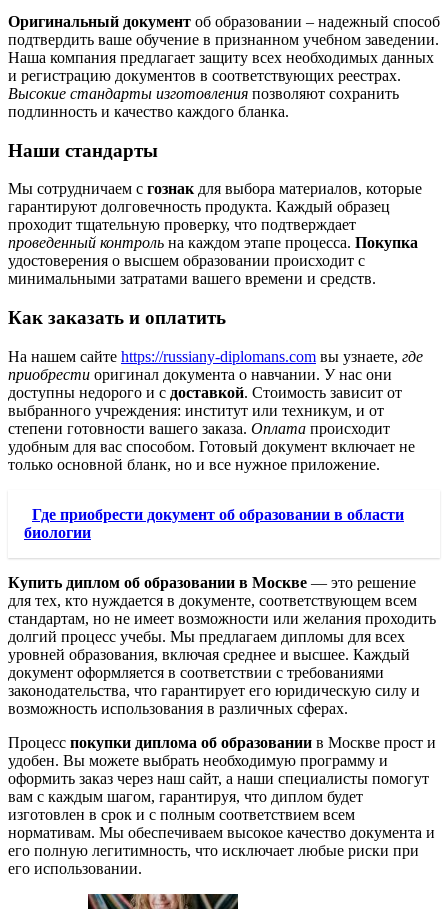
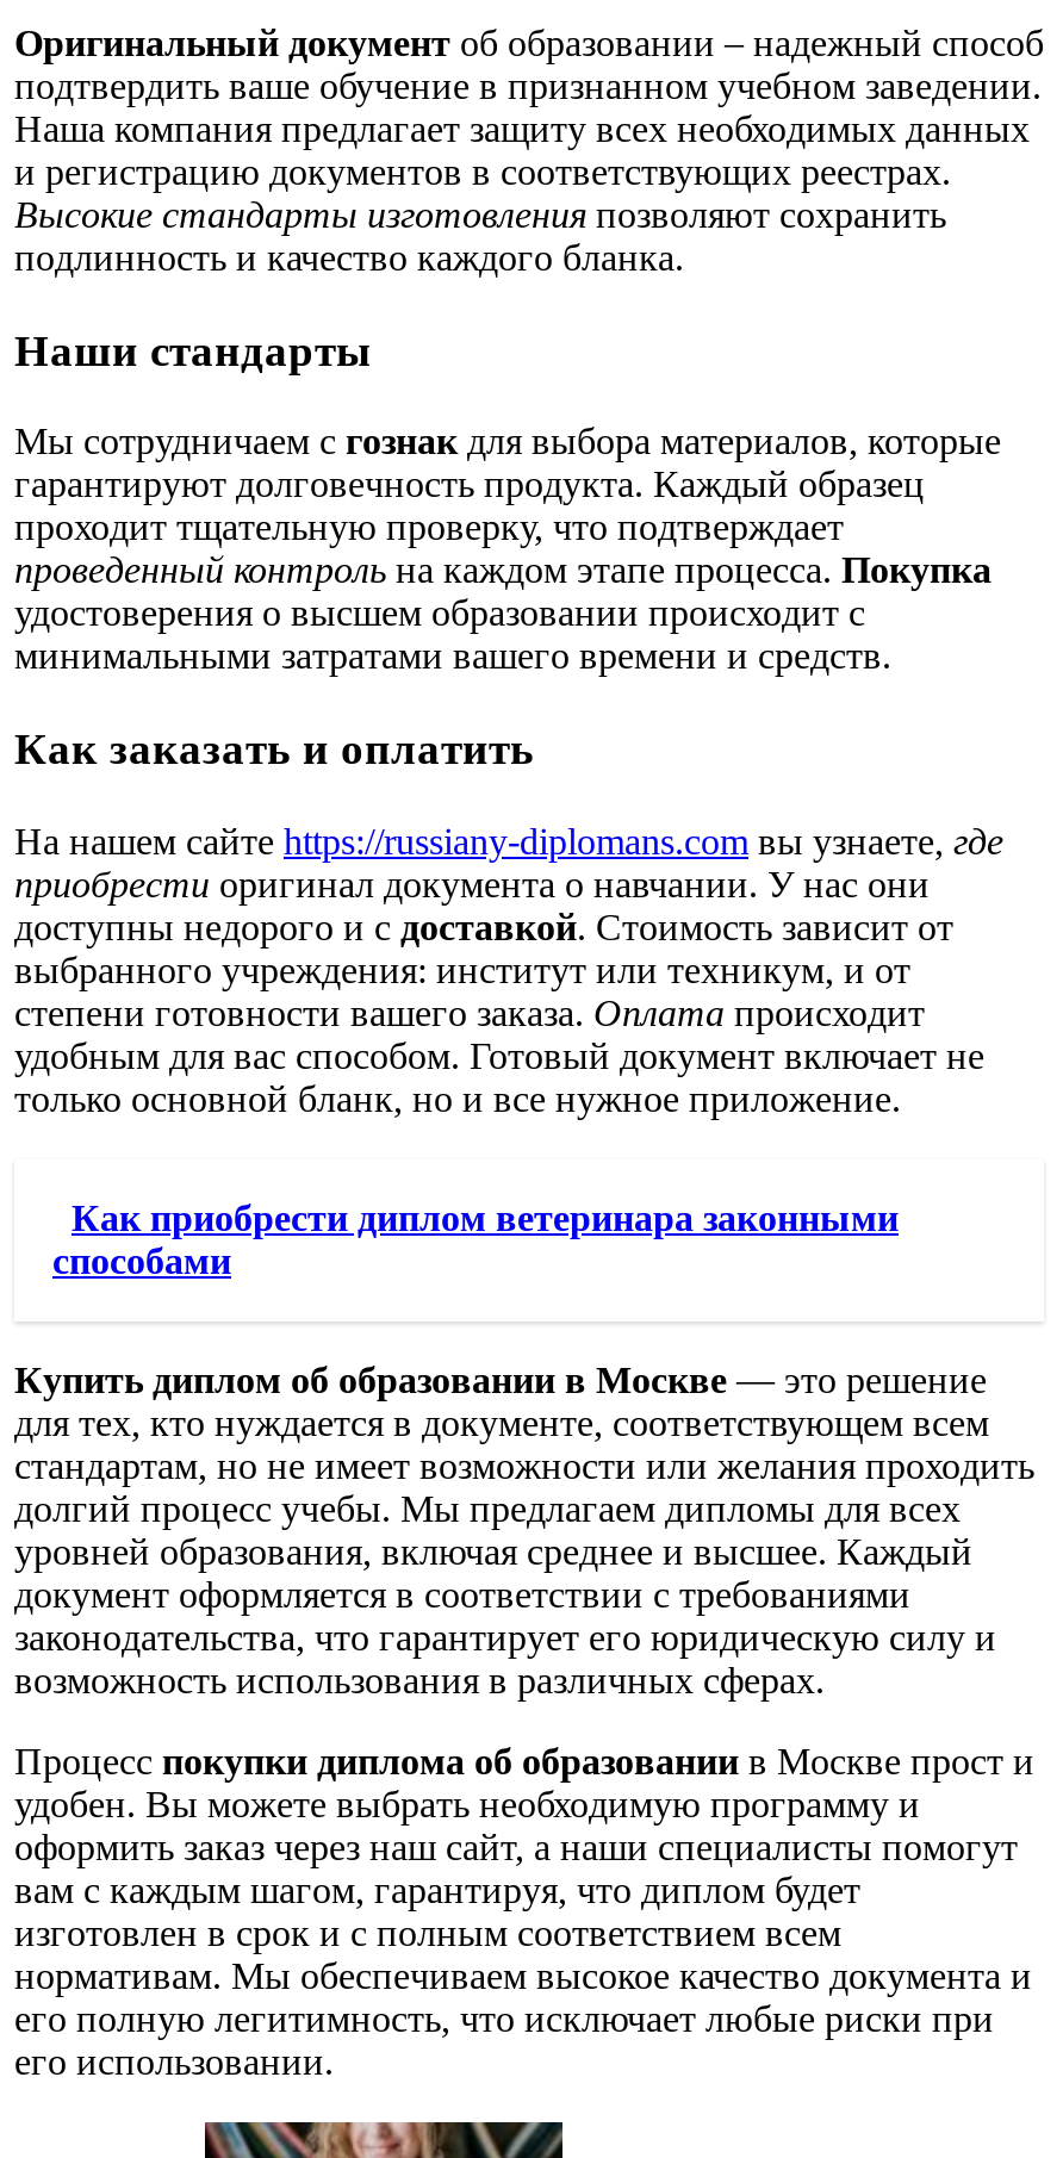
- Где приобрести документ об образовании в области
- биологии
+ Как приобрести диплом ветеринара законными
+ способами
